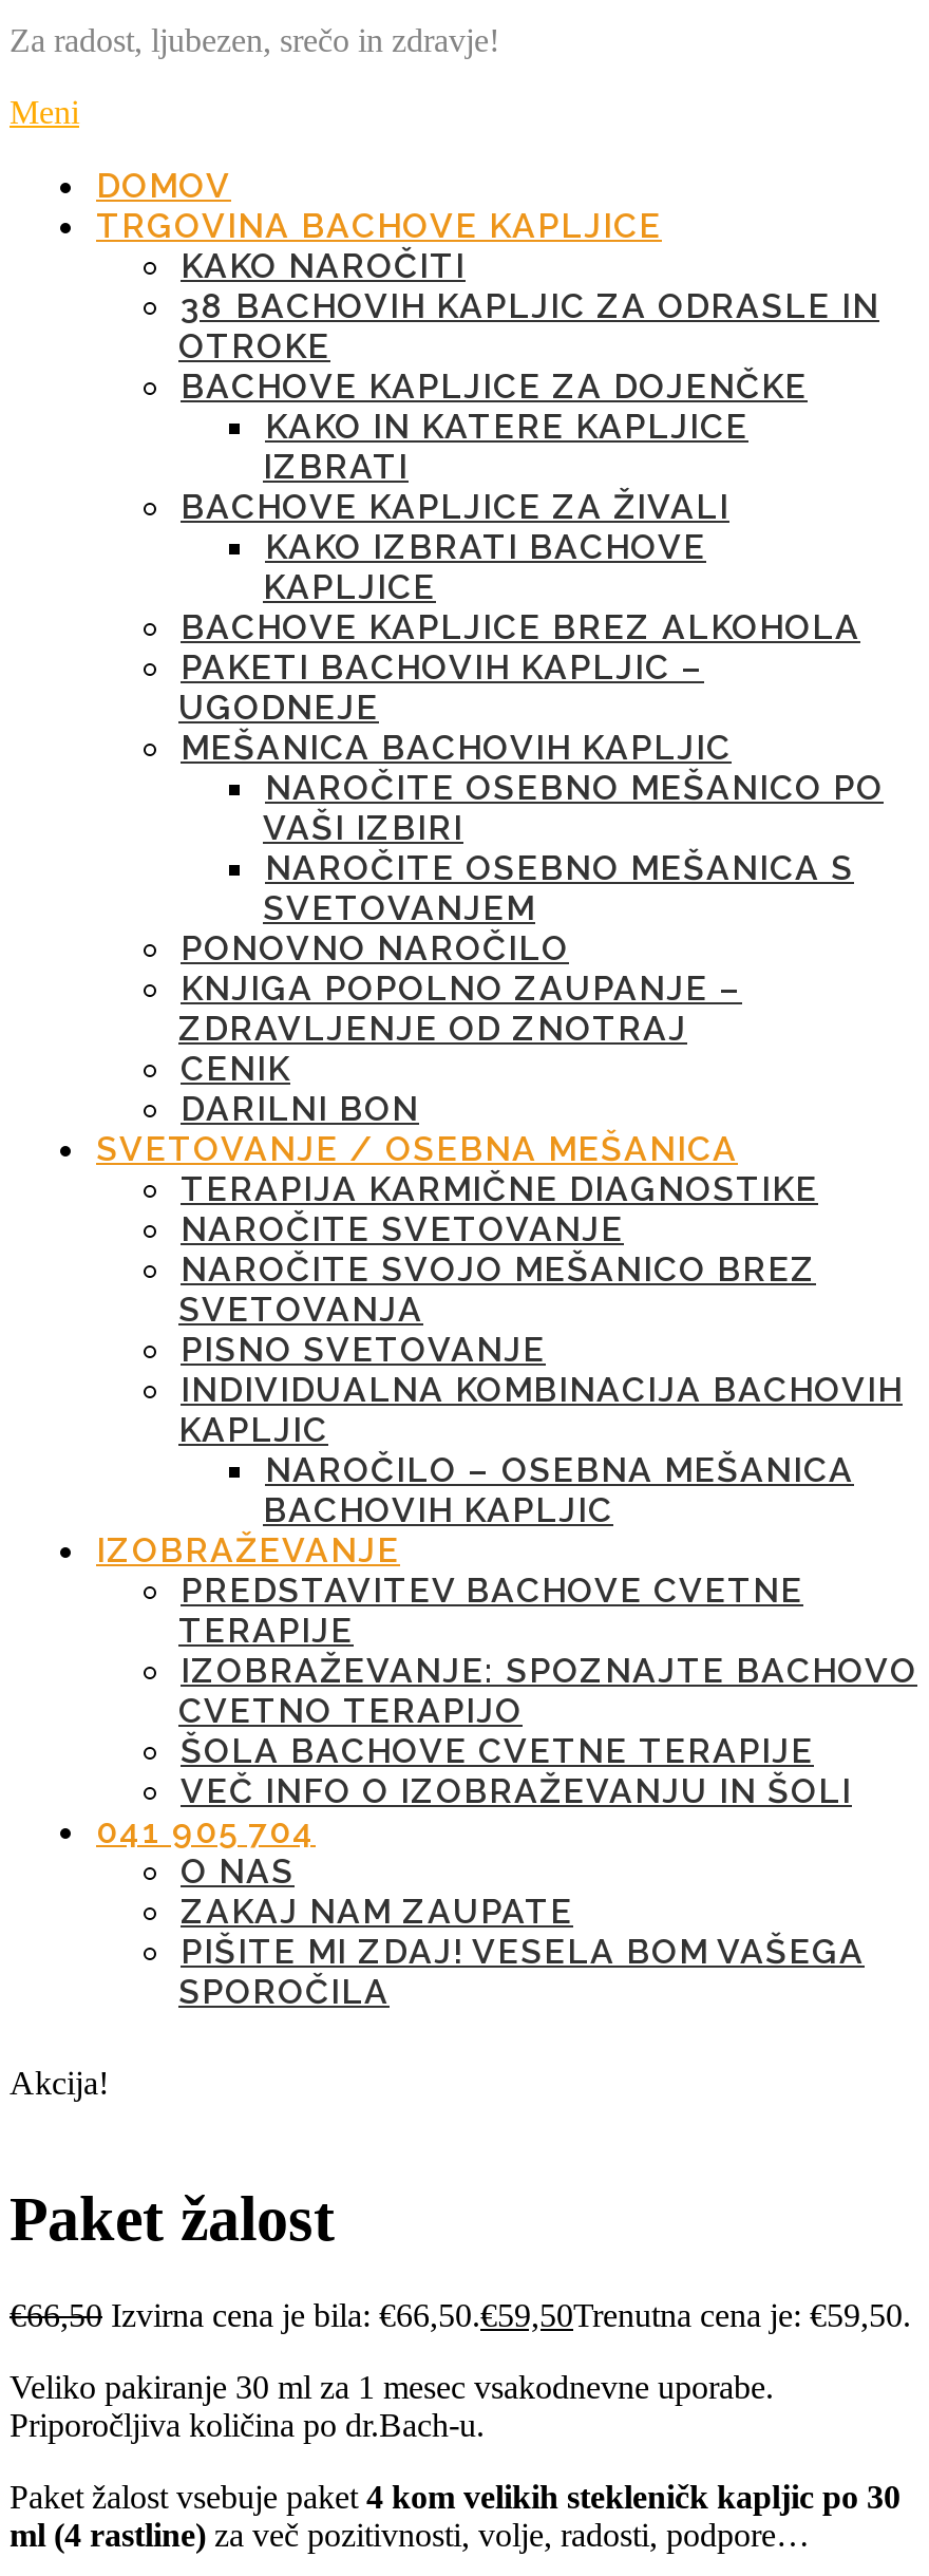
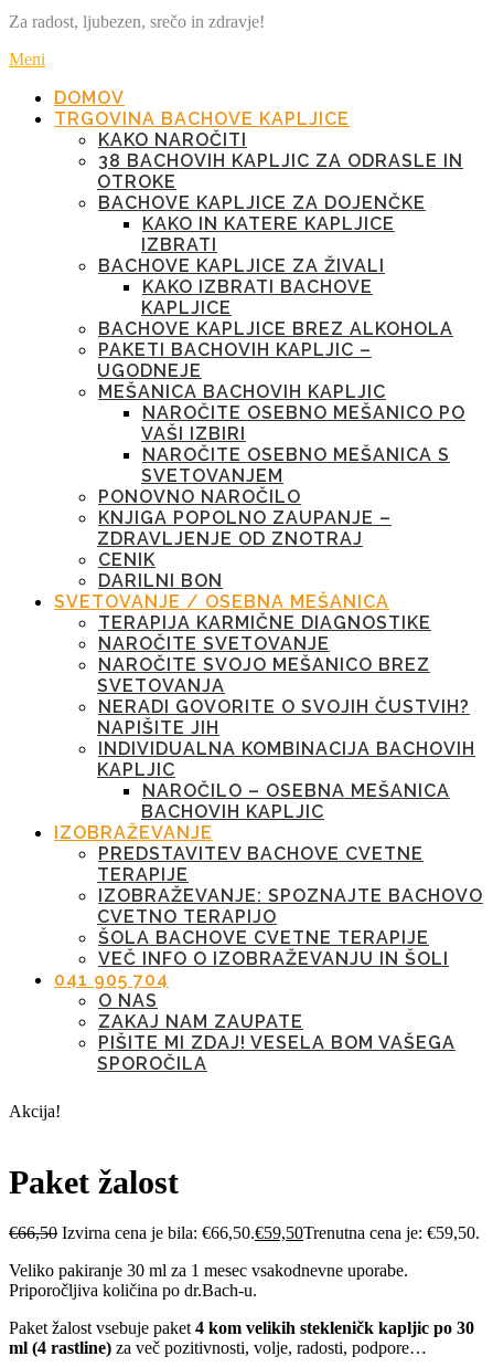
- PISNO SVETOVANJE
+ NERADI GOVORITE O SVOJIH ČUSTVIH?
+ NAPIŠITE JIH
